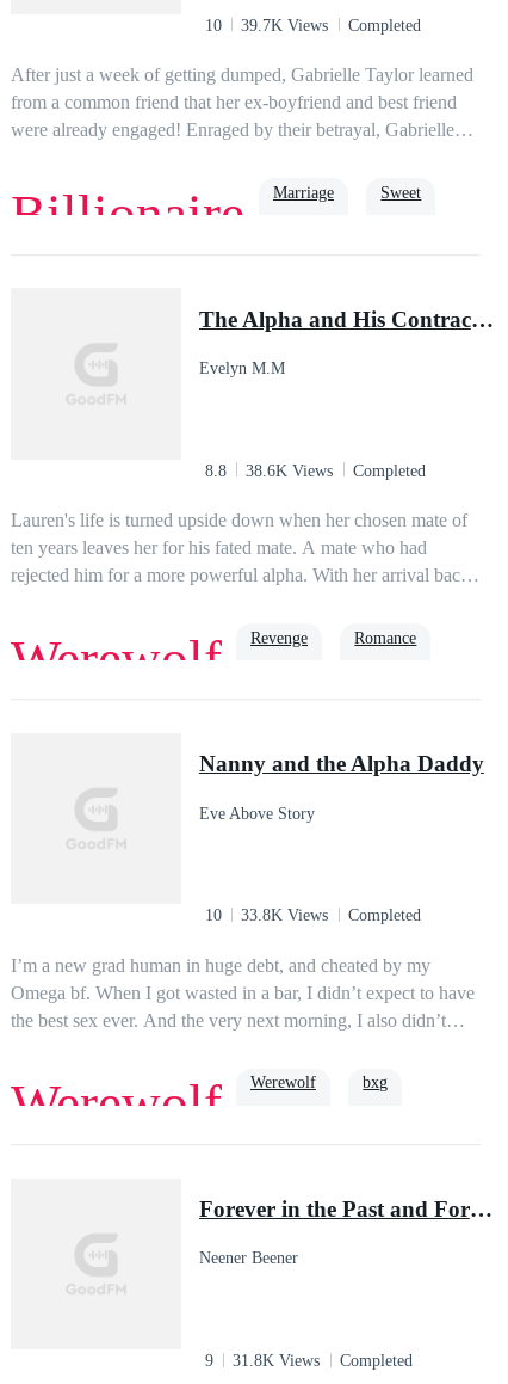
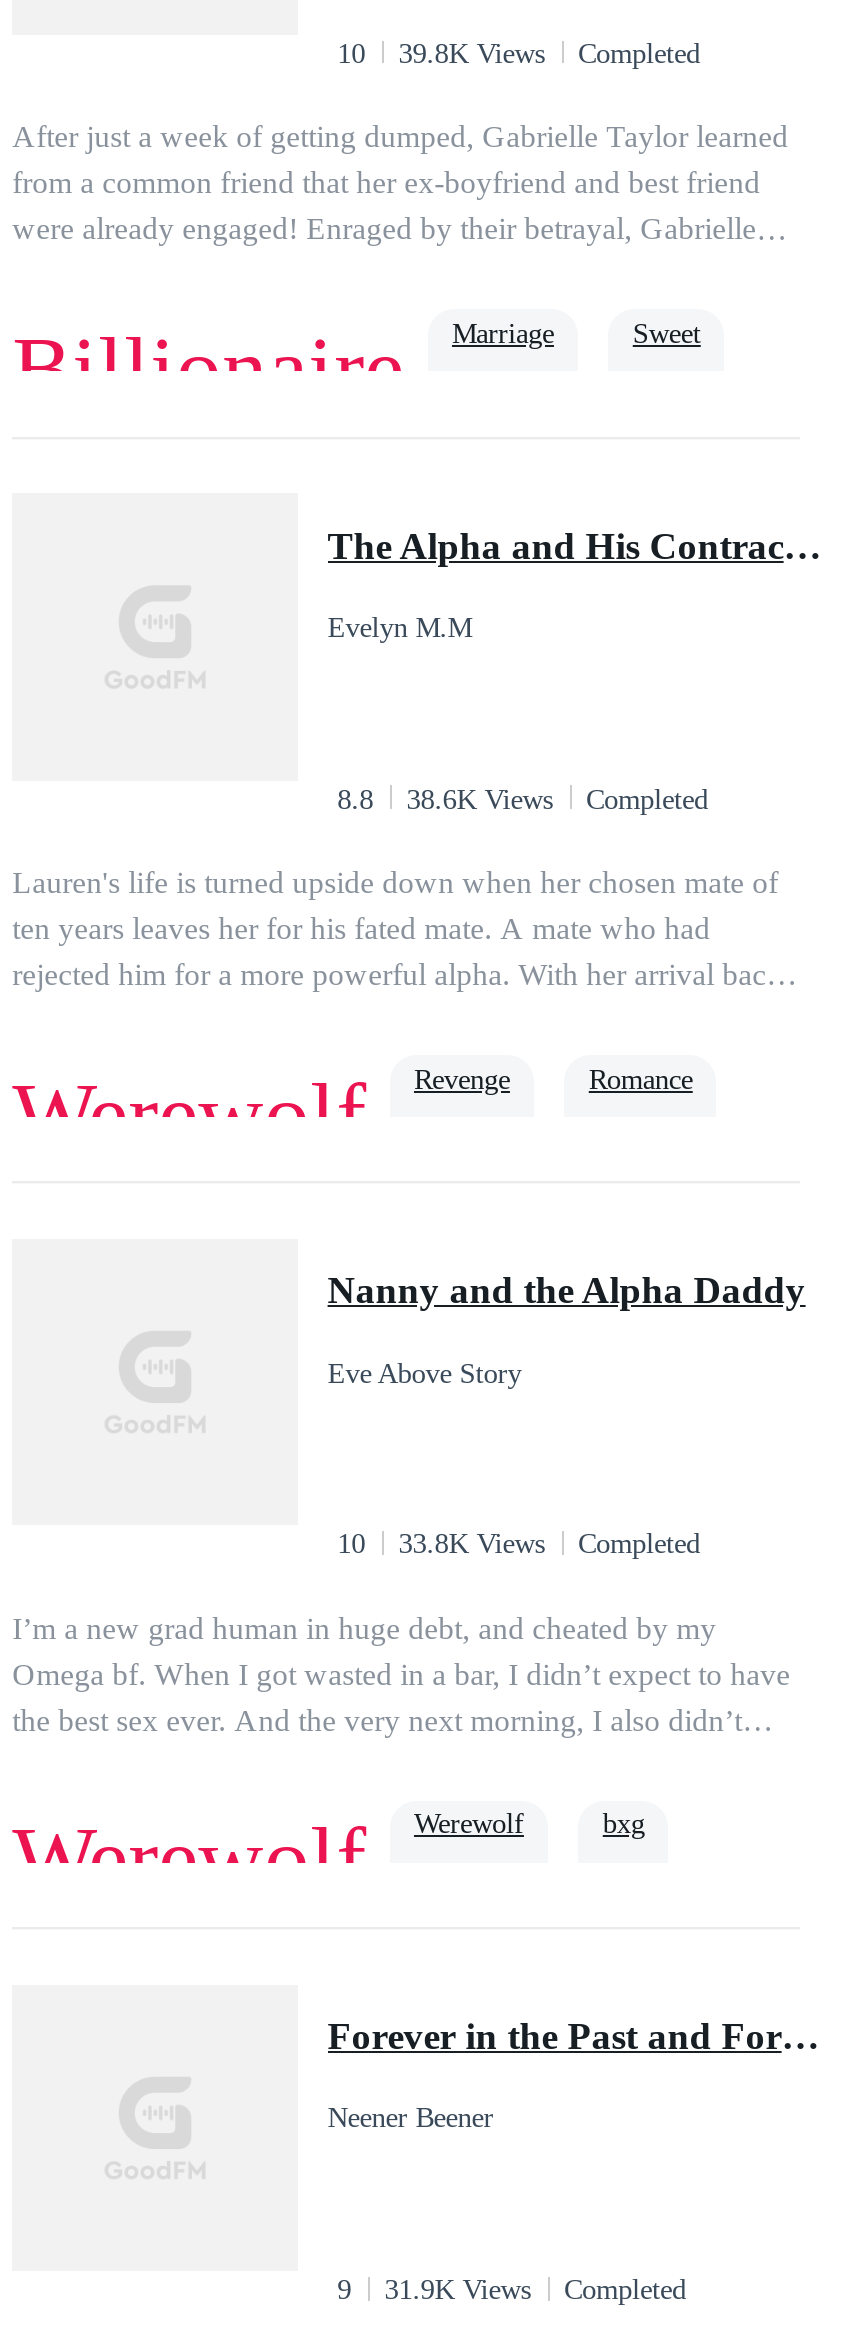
- 10 39.7K Views Completed
+ 10 39.8K Views Completed

- 9 31.8K Views Completed
+ 9 31.9K Views Completed
